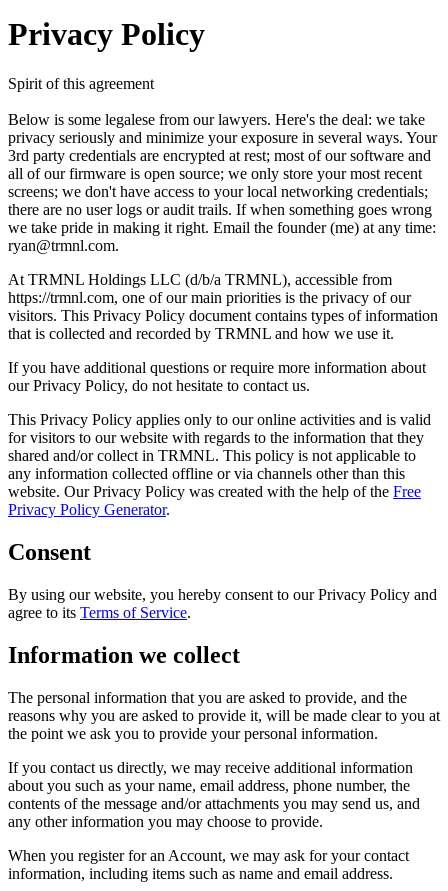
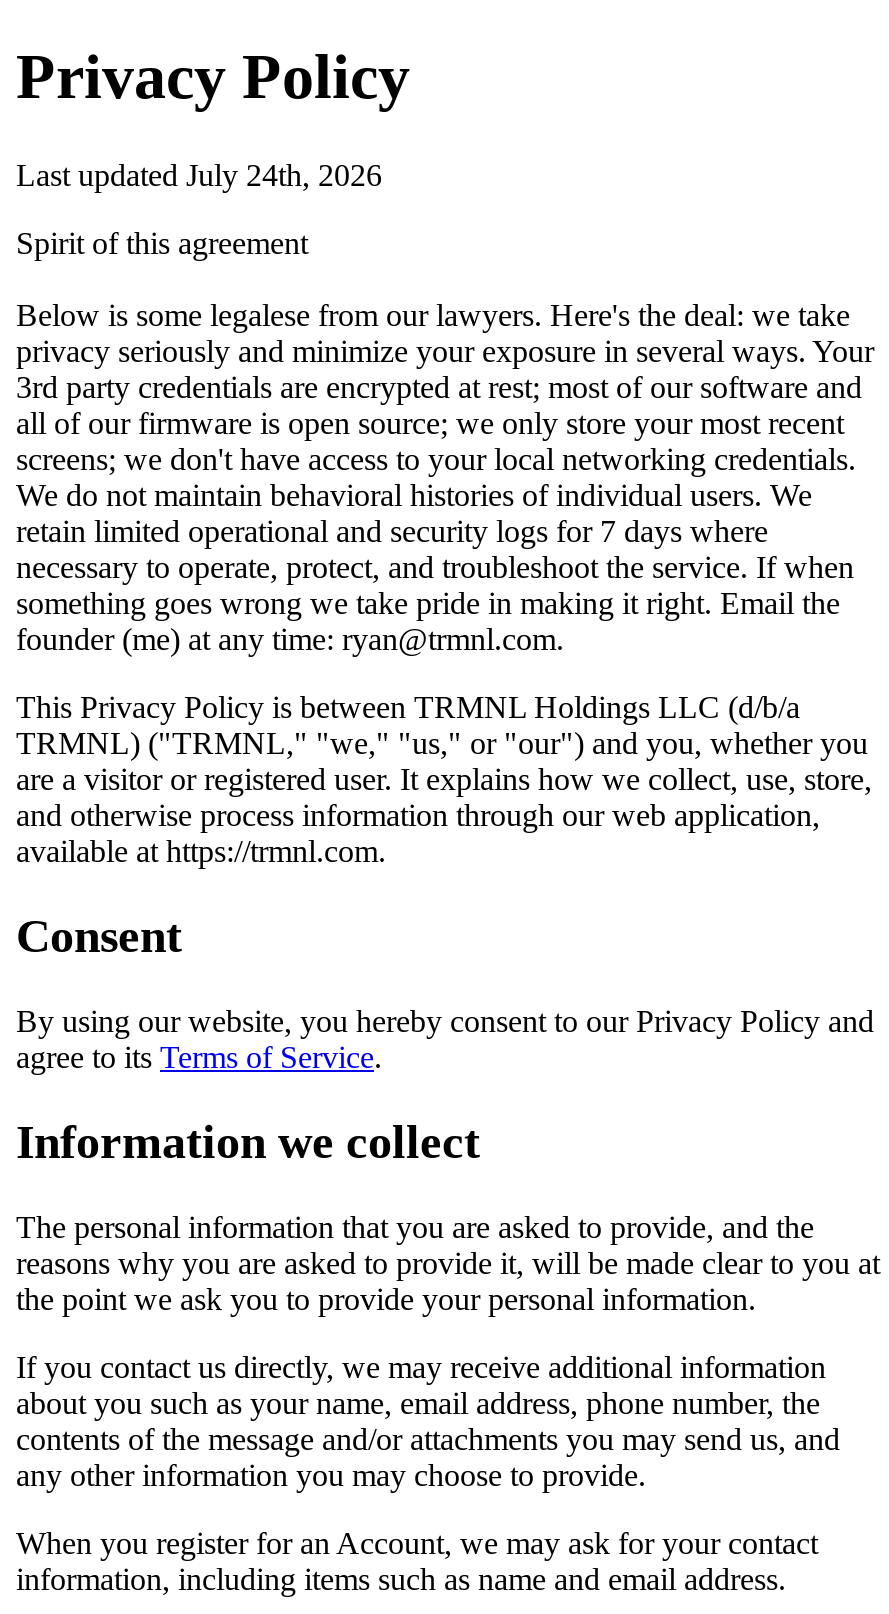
+ Last updated July 24th, 2026

moved down: Spirit of this agreement | Below is some legalese from our lawyers. Here's the deal: we take | privacy seriously and minimize your exposure in several ways. Your | 3rd party credentials are encrypted at rest; most of our software and | all of our firmware is open source; we only store your most recent

- screens; we don't have access to your local networking credentials;
- there are no user logs or audit trails. If when something goes wrong
- we take pride in making it right. Email the founder (me) at any time:
- ryan@trmnl.com.
- At TRMNL Holdings LLC (d/b/a TRMNL), accessible from
- https://trmnl.com, one of our main priorities is the privacy of our
- visitors. This Privacy Policy document contains types of information
- that is collected and recorded by TRMNL and how we use it.
- If you have additional questions or require more information about
- our Privacy Policy, do not hesitate to contact us.
- This Privacy Policy applies only to our online activities and is valid
- for visitors to our website with regards to the information that they
- shared and/or collect in TRMNL. This policy is not applicable to
- any information collected offline or via channels other than this
- website. Our Privacy Policy was created with the help of the Free
- Privacy Policy Generator.
+ screens; we don't have access to your local networking credentials.
+ We do not maintain behavioral histories of individual users. We
+ retain limited operational and security logs for 7 days where
+ necessary to operate, protect, and troubleshoot the service. If when
+ something goes wrong we take pride in making it right. Email the
+ founder (me) at any time: ryan@trmnl.com.
+ This Privacy Policy is between TRMNL Holdings LLC (d/b/a
+ TRMNL) ("TRMNL," "we," "us," or "our") and you, whether you
+ are a visitor or registered user. It explains how we collect, use, store,
+ and otherwise process information through our web application,
+ available at https://trmnl.com.
